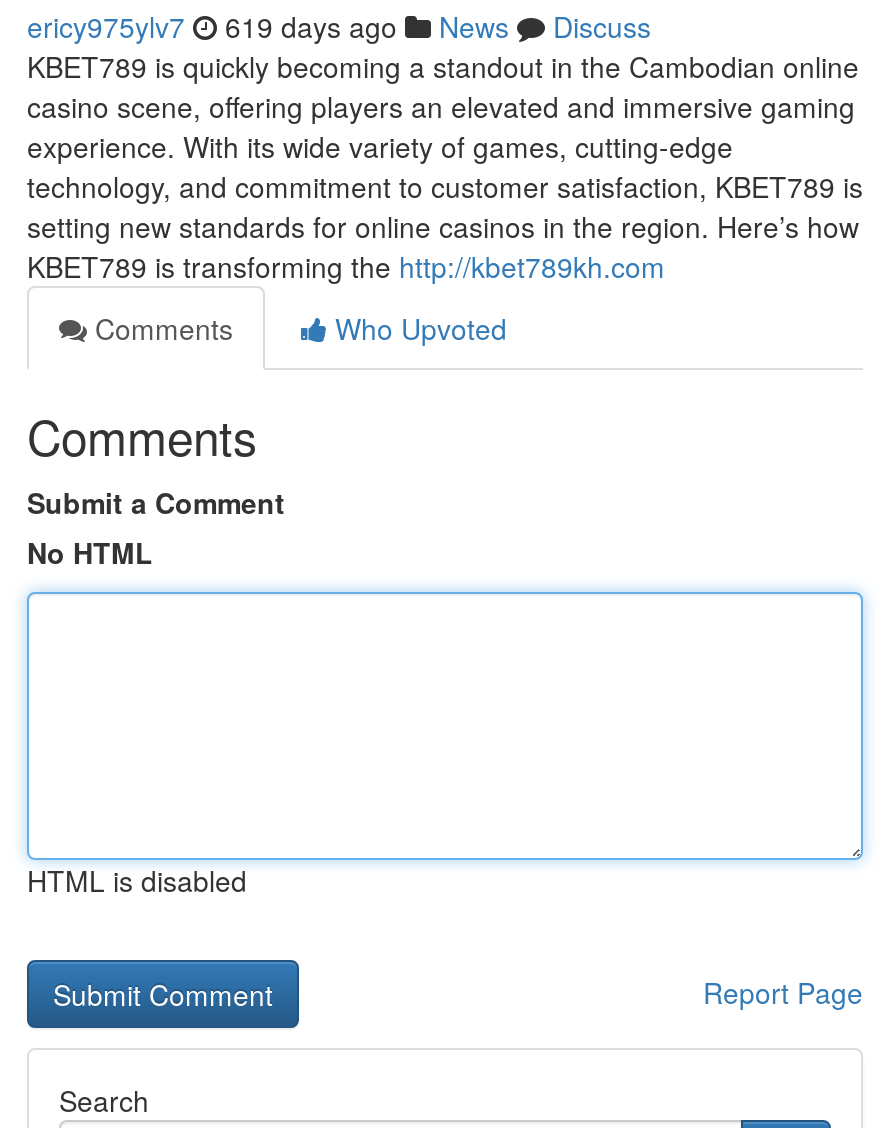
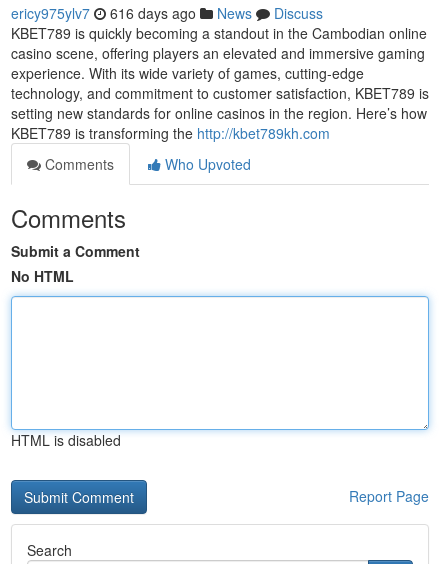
- ericy975ylv7 619 days ago News Discuss
+ ericy975ylv7 616 days ago News Discuss
